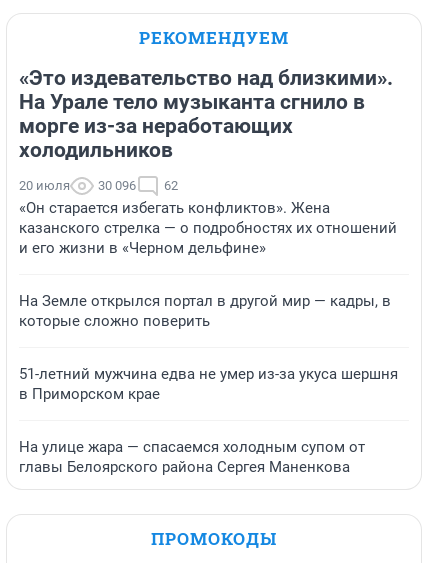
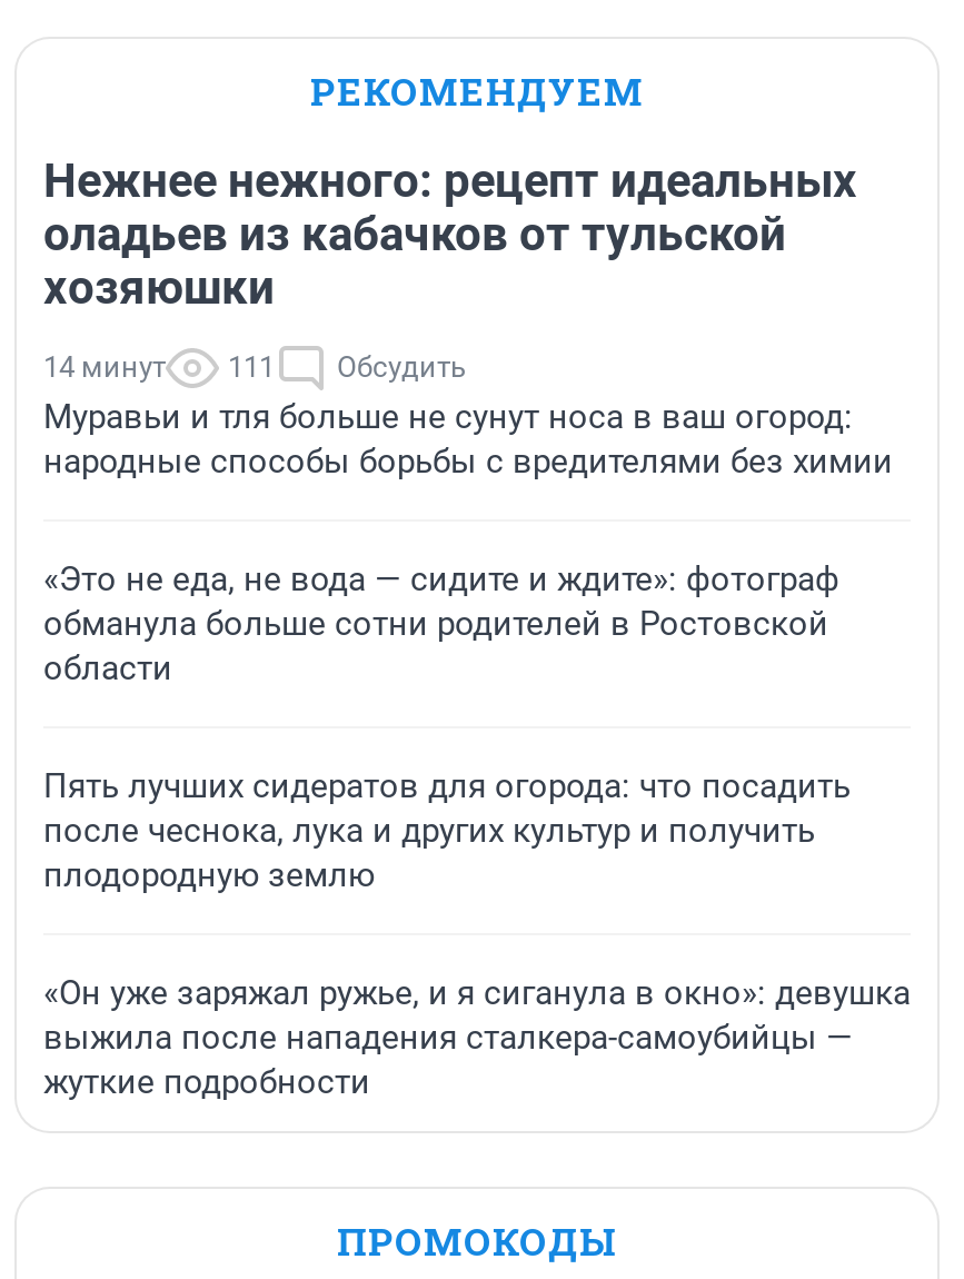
- «Это издевательство над близкими».
- На Урале тело музыканта сгнило в
- морге из-за неработающих
- холодильников
+ Нежнее нежного: рецепт идеальных
+ оладьев из кабачков от тульской
+ хозяюшки

- 20 июля
- 30 096
- 62
- «Он старается избегать конфликтов». Жена
- казанского стрелка — о подробностях их отношений
- и его жизни в «Черном дельфине»
+ 14 минут
+ 111
+ Обсудить
+ Муравьи и тля больше не сунут носа в ваш огород:
+ народные способы борьбы с вредителями без химии

- На Земле открылся портал в другой мир — кадры, в
- которые сложно поверить
+ «Это не еда, не вода — сидите и ждите»: фотограф
+ обманула больше сотни родителей в Ростовской
+ области

- 51-летний мужчина едва не умер из-за укуса шершня
- в Приморском крае
+ Пять лучших сидератов для огорода: что посадить
+ после чеснока, лука и других культур и получить
+ плодородную землю

- На улице жара — спасаемся холодным супом от
- главы Белоярского района Сергея Маненкова
+ «Он уже заряжал ружье, и я сиганула в окно»: девушка
+ выжила после нападения сталкера-самоубийцы —
+ жуткие подробности
